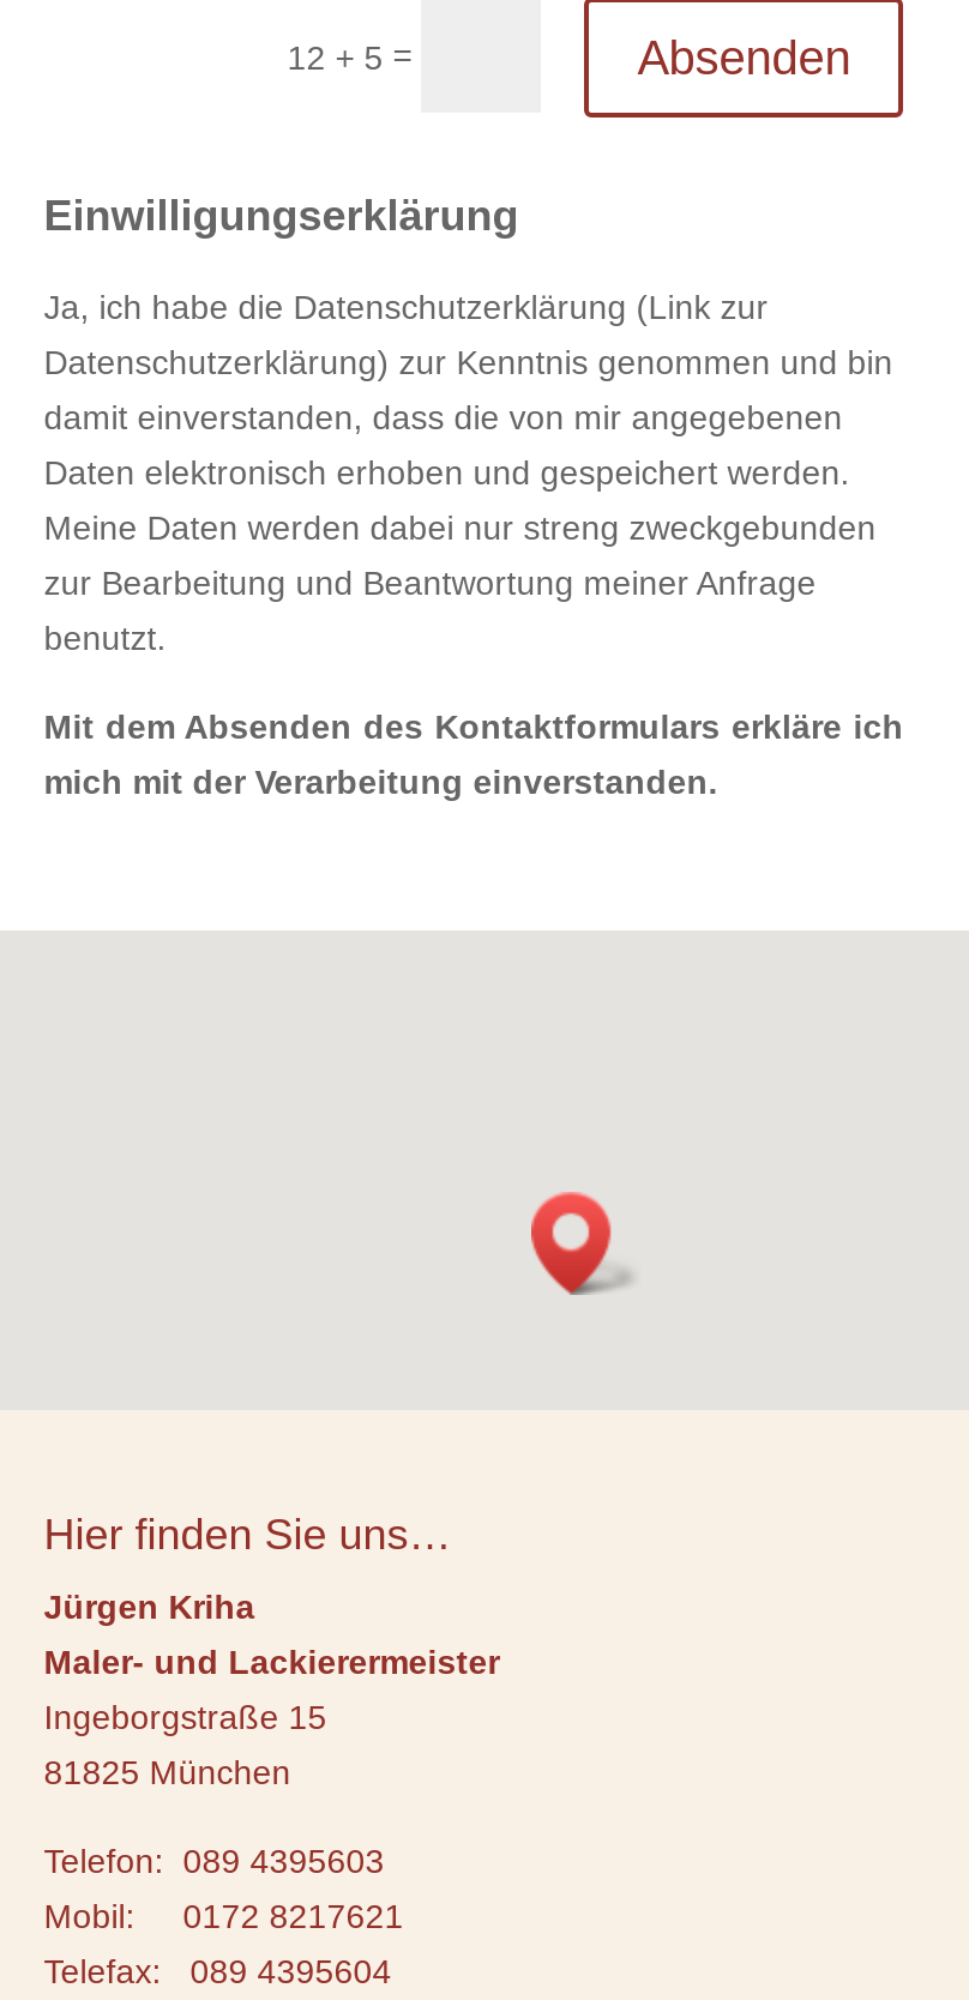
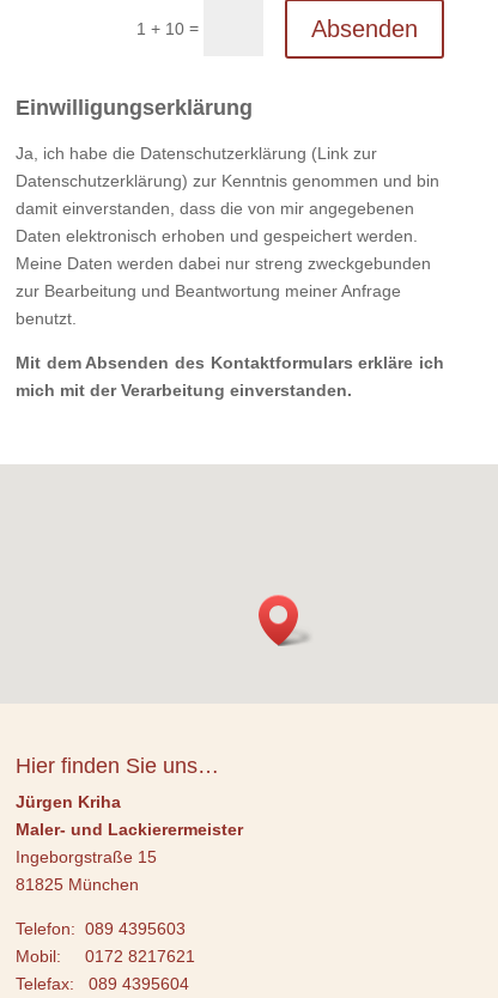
- 12 + 5 =
+ 1 + 10 =
